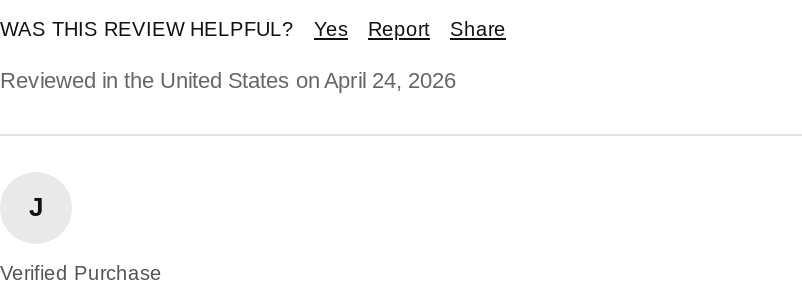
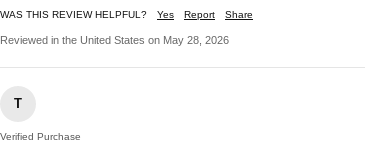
- Reviewed in the United States on April 24, 2026
+ Reviewed in the United States on May 28, 2026

- J
+ T
